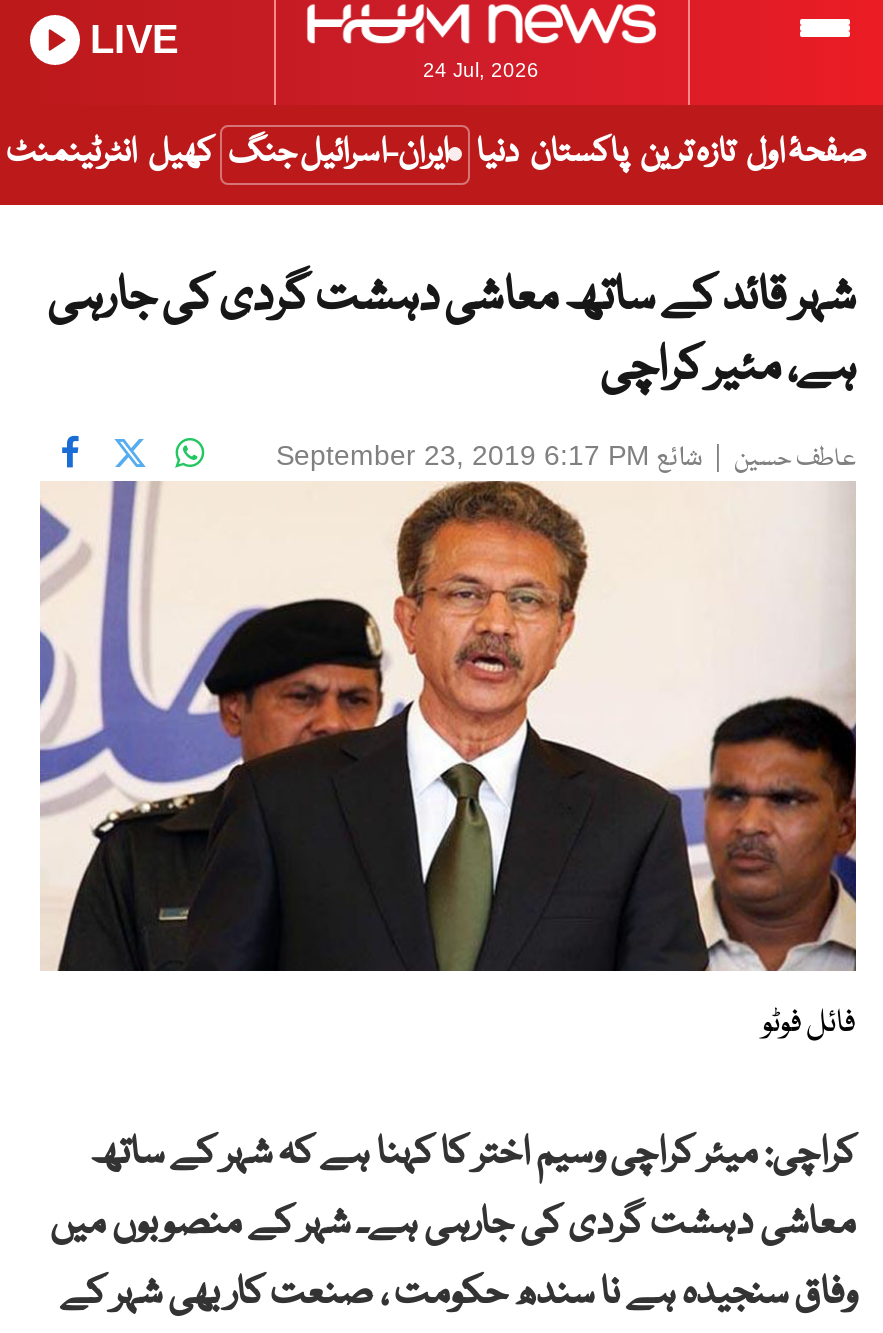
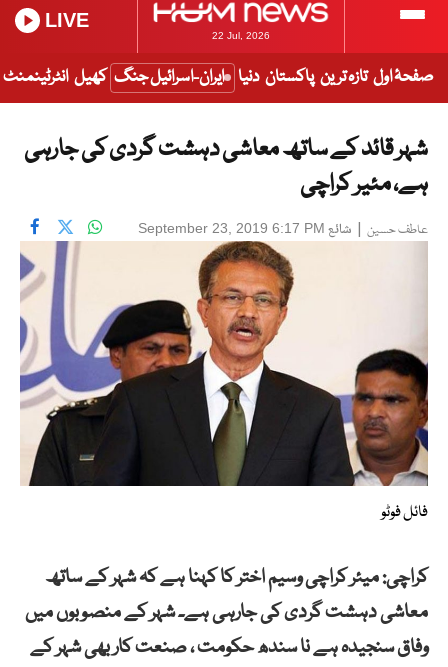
- 24 Jul, 2026
+ 22 Jul, 2026
